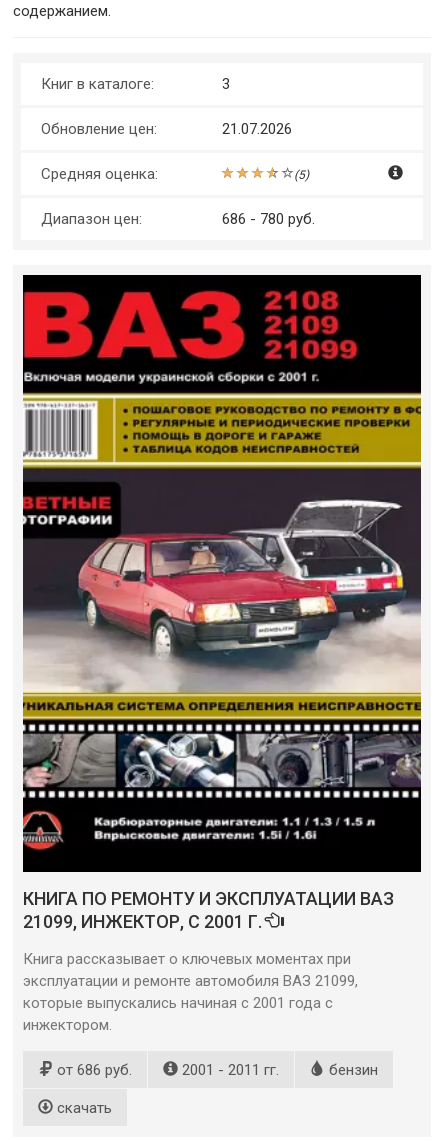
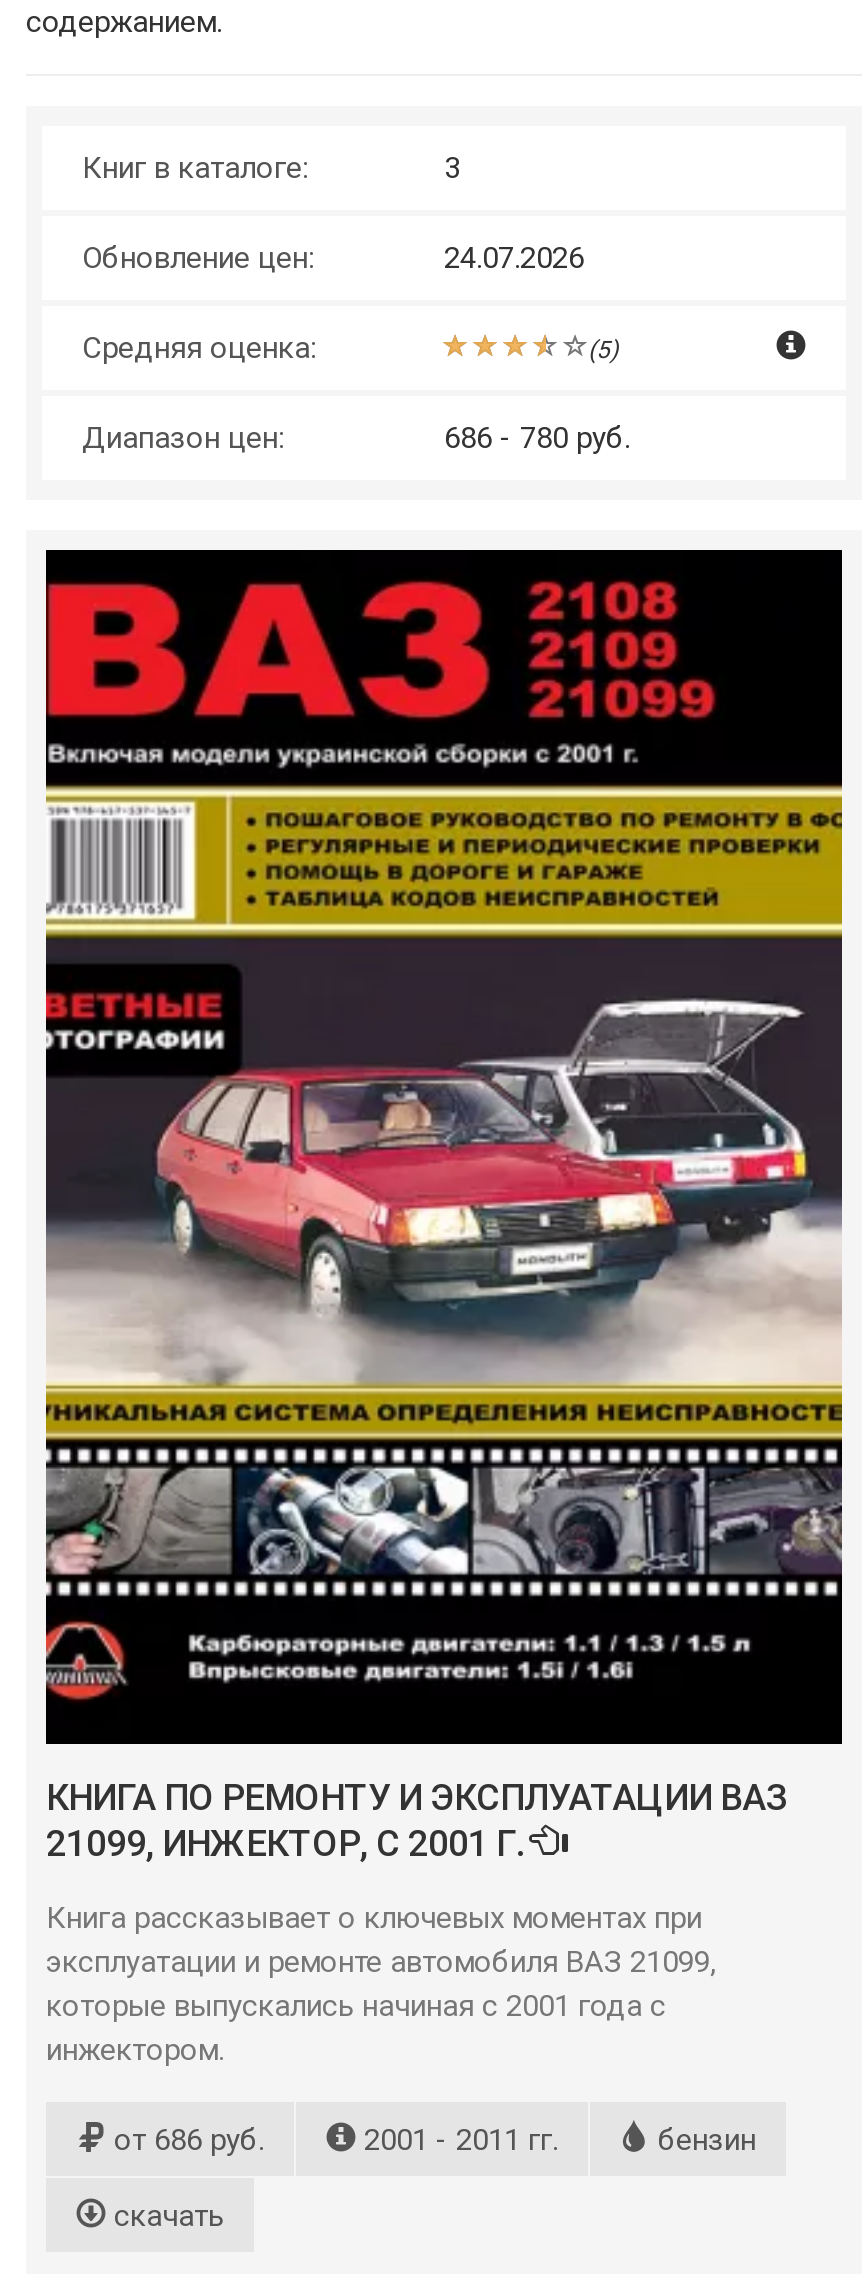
- 21.07.2026
+ 24.07.2026
